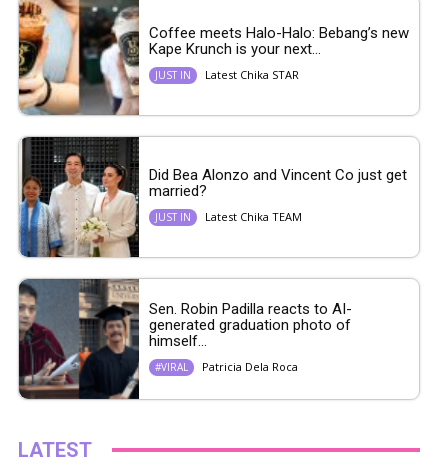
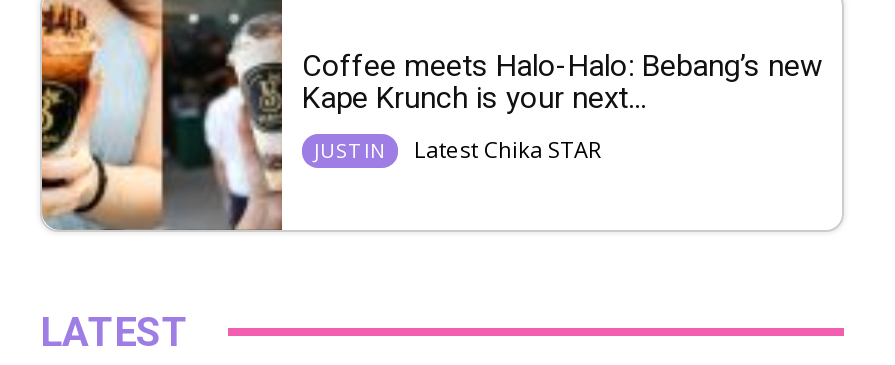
- [image]
- Did Bea Alonzo and Vincent Co just get
- married?
- JUST IN
- Latest Chika TEAM

- [image]
- Sen. Robin Padilla reacts to AI-
- generated graduation photo of
- himself...
- #VIRAL
- Patricia Dela Roca
